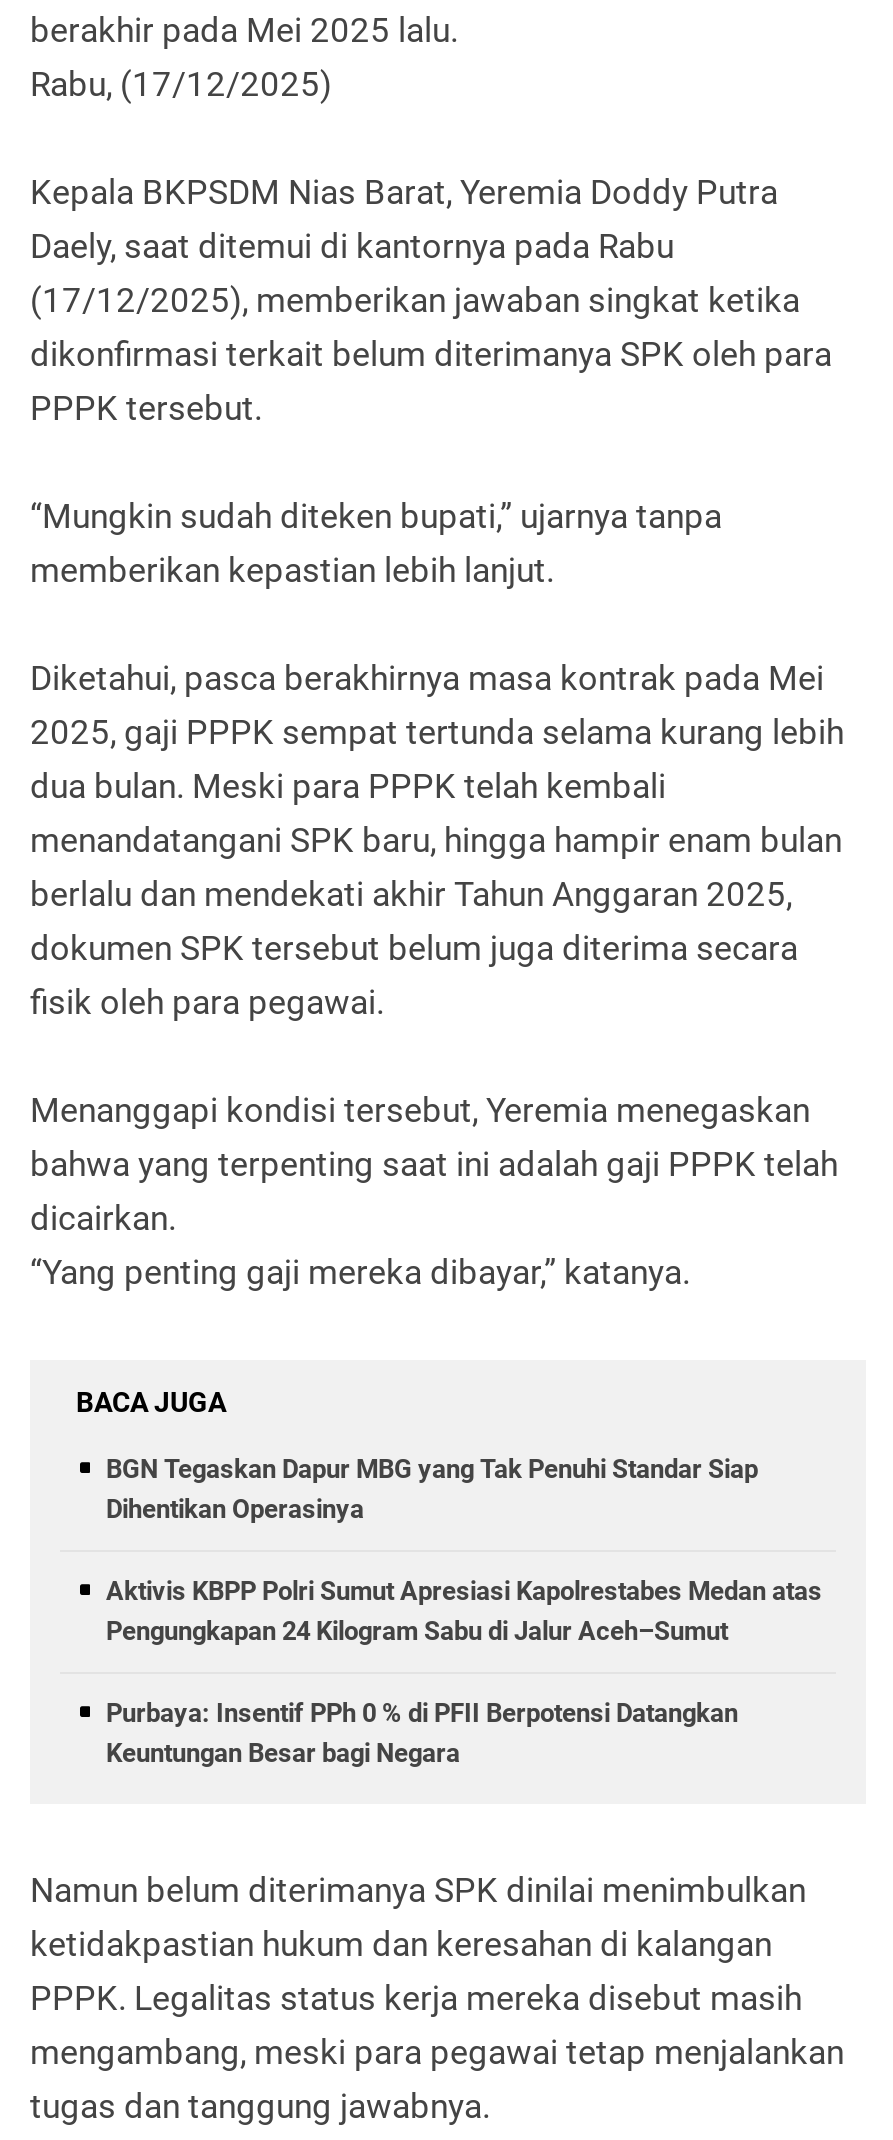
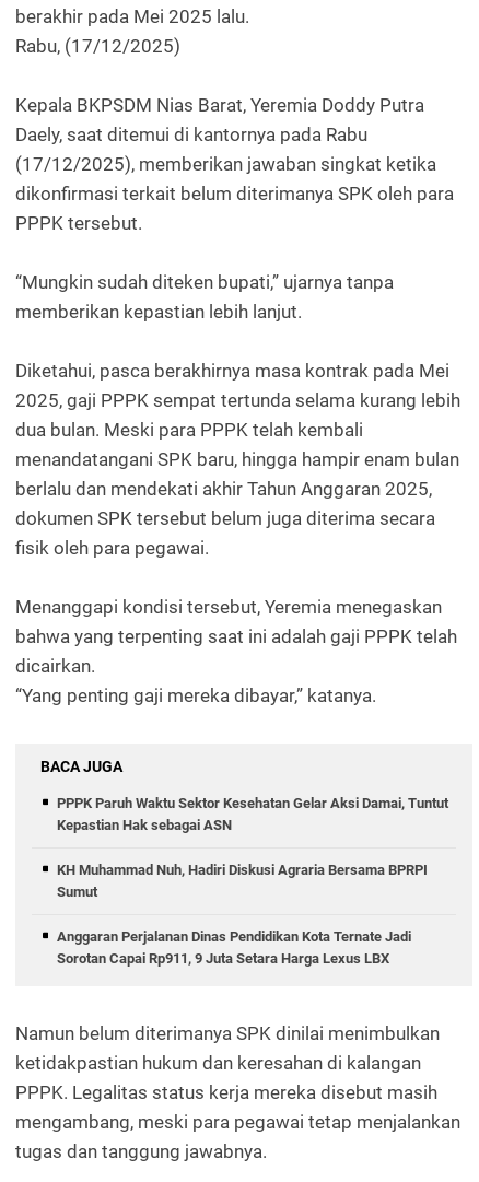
- BGN Tegaskan Dapur MBG yang Tak Penuhi Standar Siap
- Dihentikan Operasinya
+ PPPK Paruh Waktu Sektor Kesehatan Gelar Aksi Damai, Tuntut
+ Kepastian Hak sebagai ASN

- Aktivis KBPP Polri Sumut Apresiasi Kapolrestabes Medan atas
- Pengungkapan 24 Kilogram Sabu di Jalur Aceh–Sumut
+ KH Muhammad Nuh, Hadiri Diskusi Agraria Bersama BPRPI
+ Sumut

- Purbaya: Insentif PPh 0 % di PFII Berpotensi Datangkan
- Keuntungan Besar bagi Negara
+ Anggaran Perjalanan Dinas Pendidikan Kota Ternate Jadi
+ Sorotan Capai Rp911, 9 Juta Setara Harga Lexus LBX
